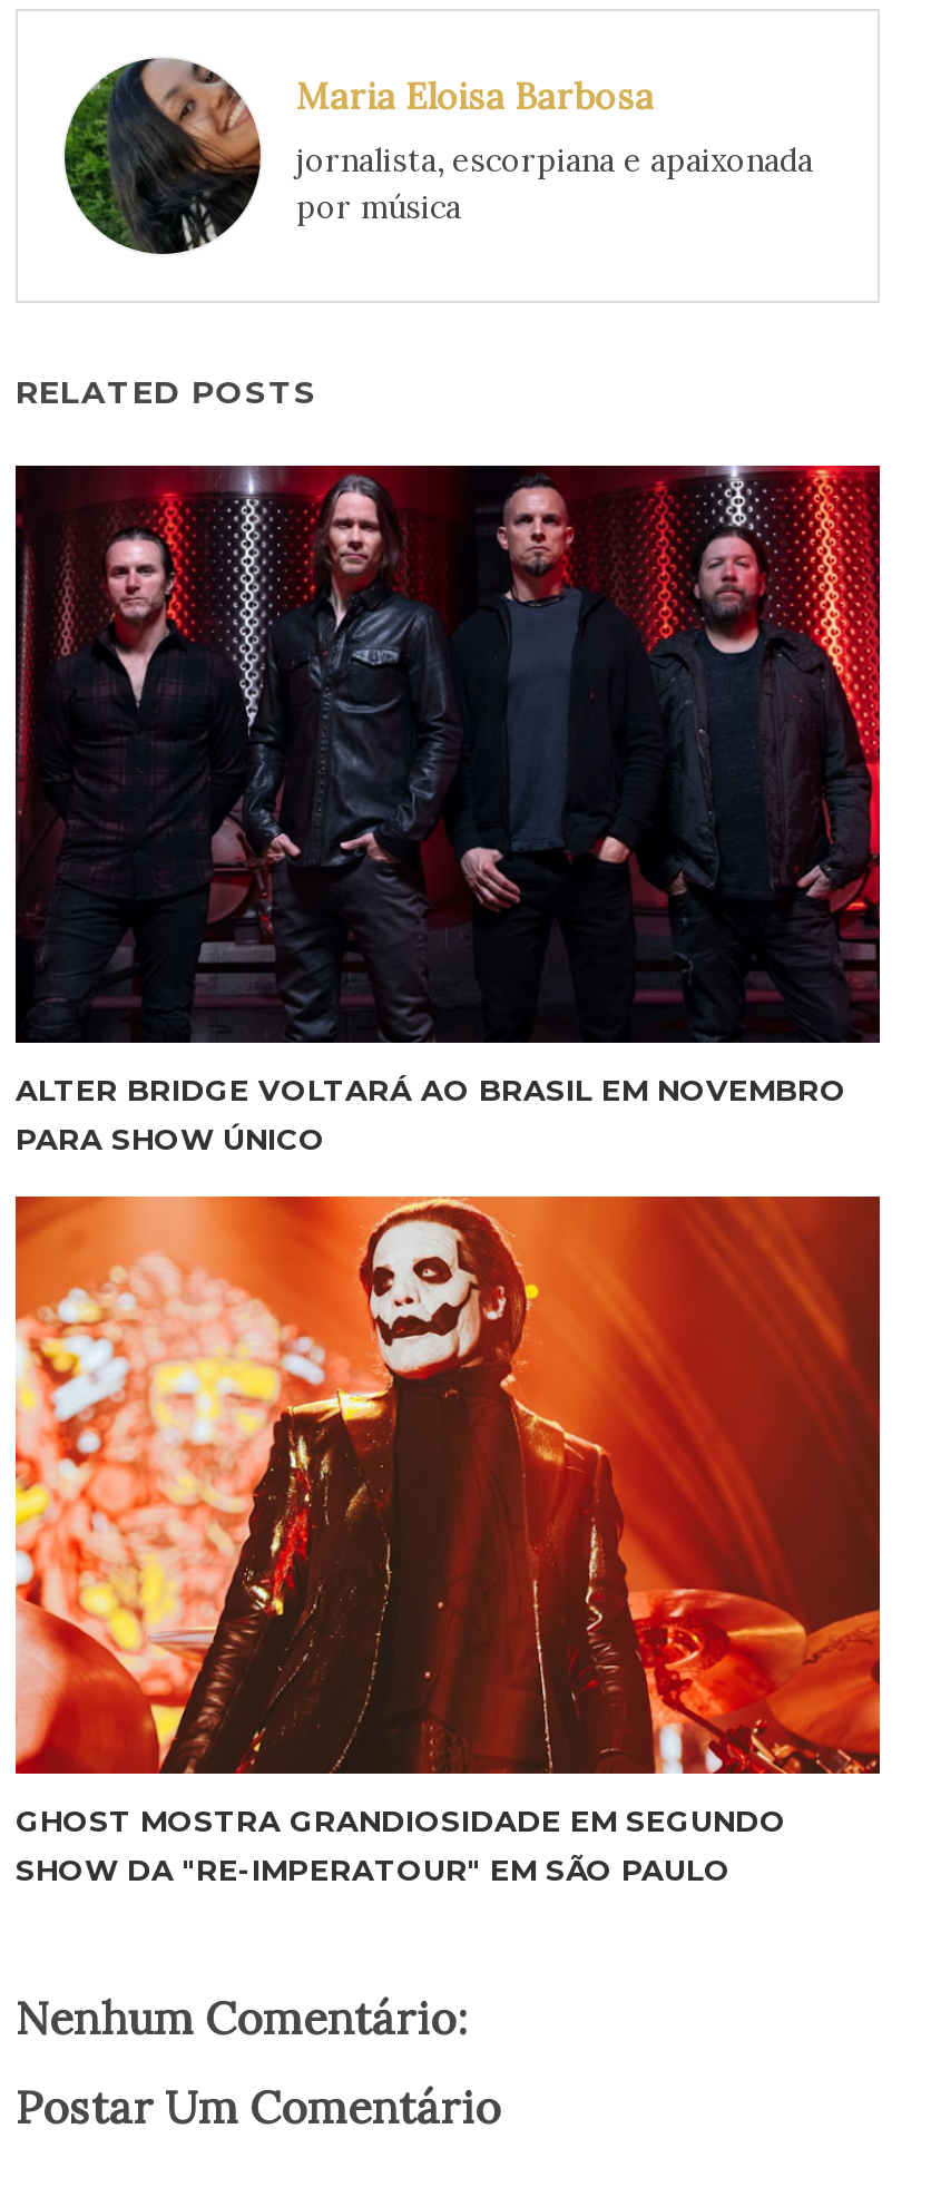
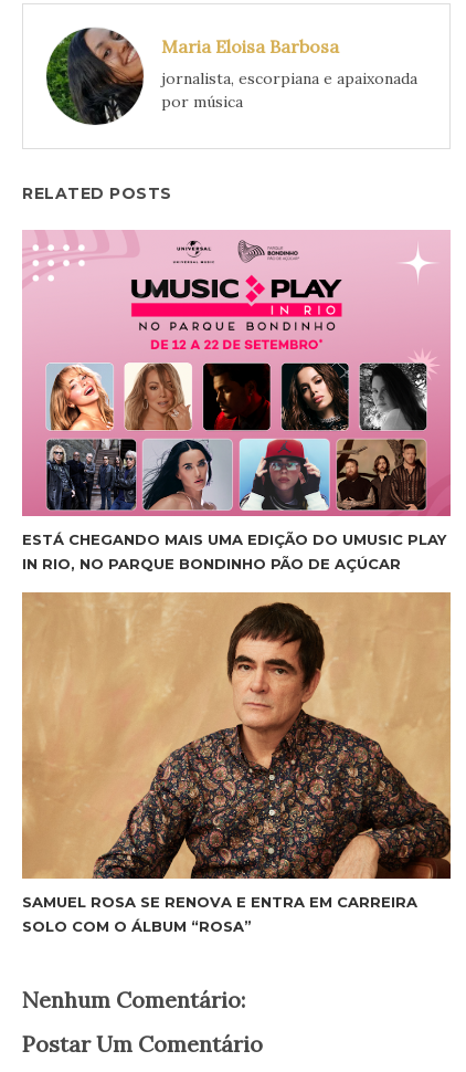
- [image]
- ALTER BRIDGE VOLTARÁ AO BRASIL EM NOVEMBRO
- PARA SHOW ÚNICO
+ [image]
+ ESTÁ CHEGANDO MAIS UMA EDIÇÃO DO UMUSIC PLAY
+ IN RIO, NO PARQUE BONDINHO PÃO DE AÇÚCAR

- [image]
- GHOST MOSTRA GRANDIOSIDADE EM SEGUNDO
- SHOW DA "RE-IMPERATOUR" EM SÃO PAULO
+ [image]
+ SAMUEL ROSA SE RENOVA E ENTRA EM CARREIRA
+ SOLO COM O ÁLBUM “ROSA”
